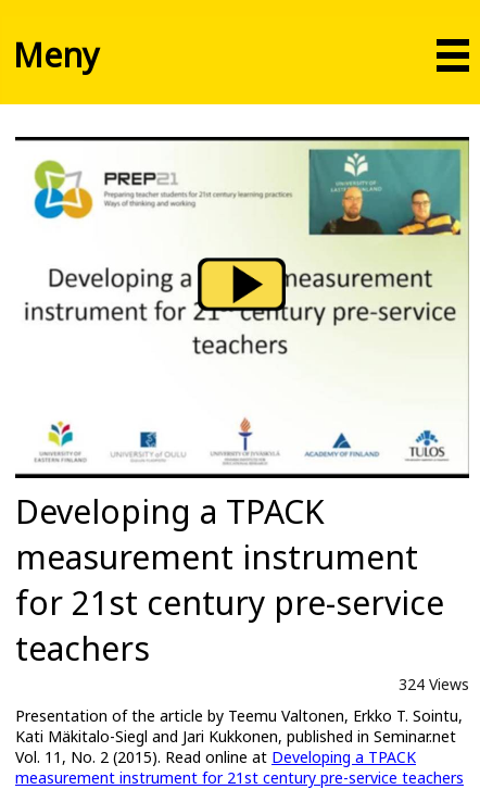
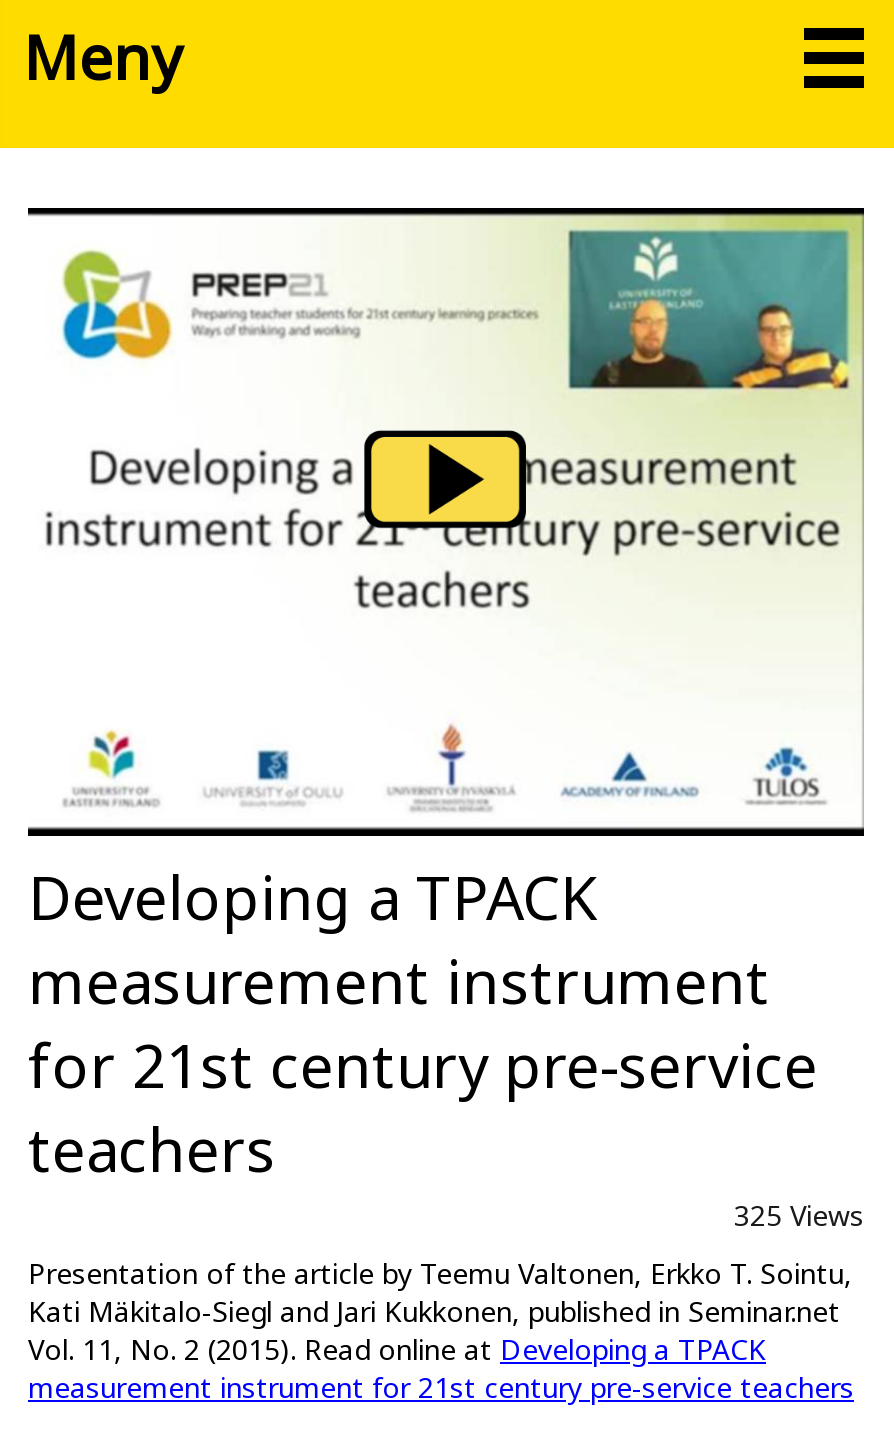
- 324 Views
+ 325 Views
